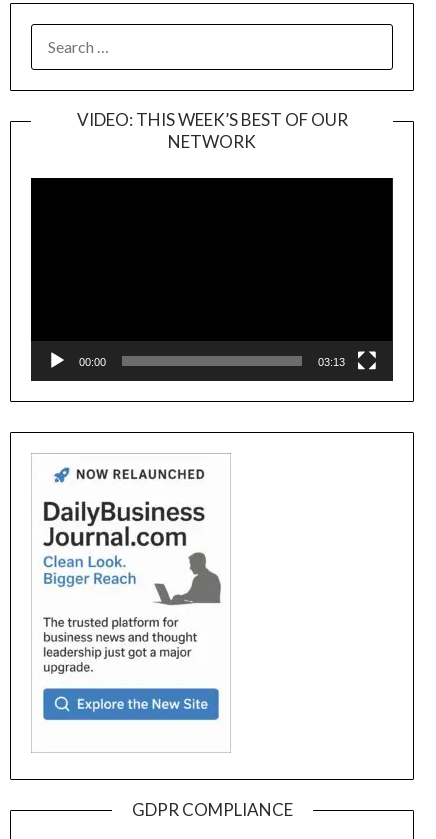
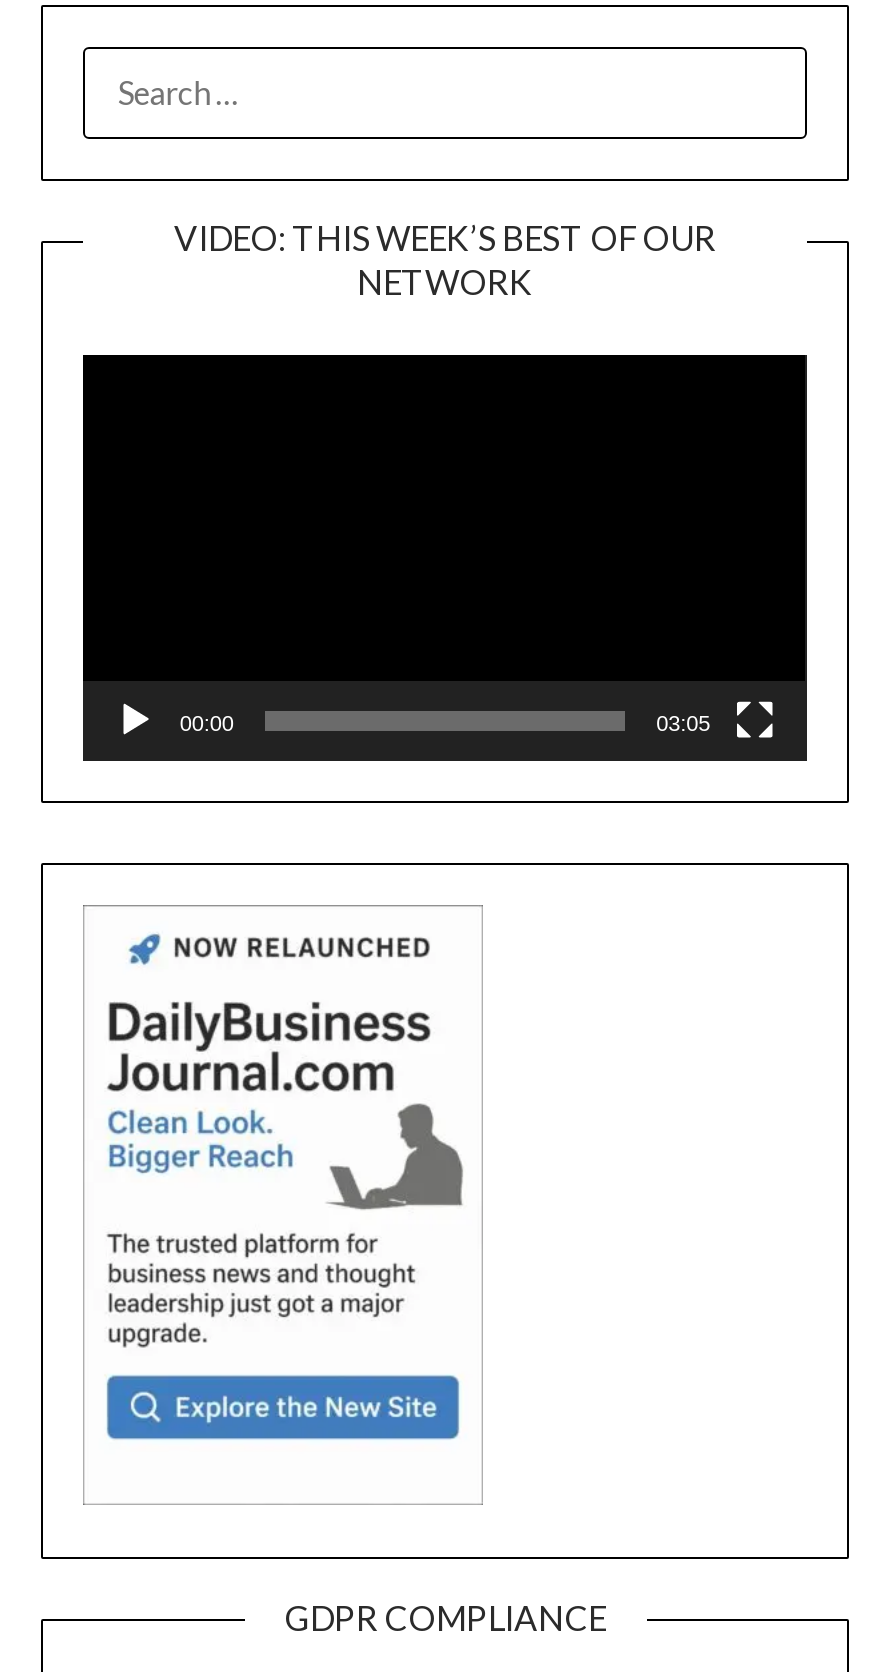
- 03:13
+ 03:05
